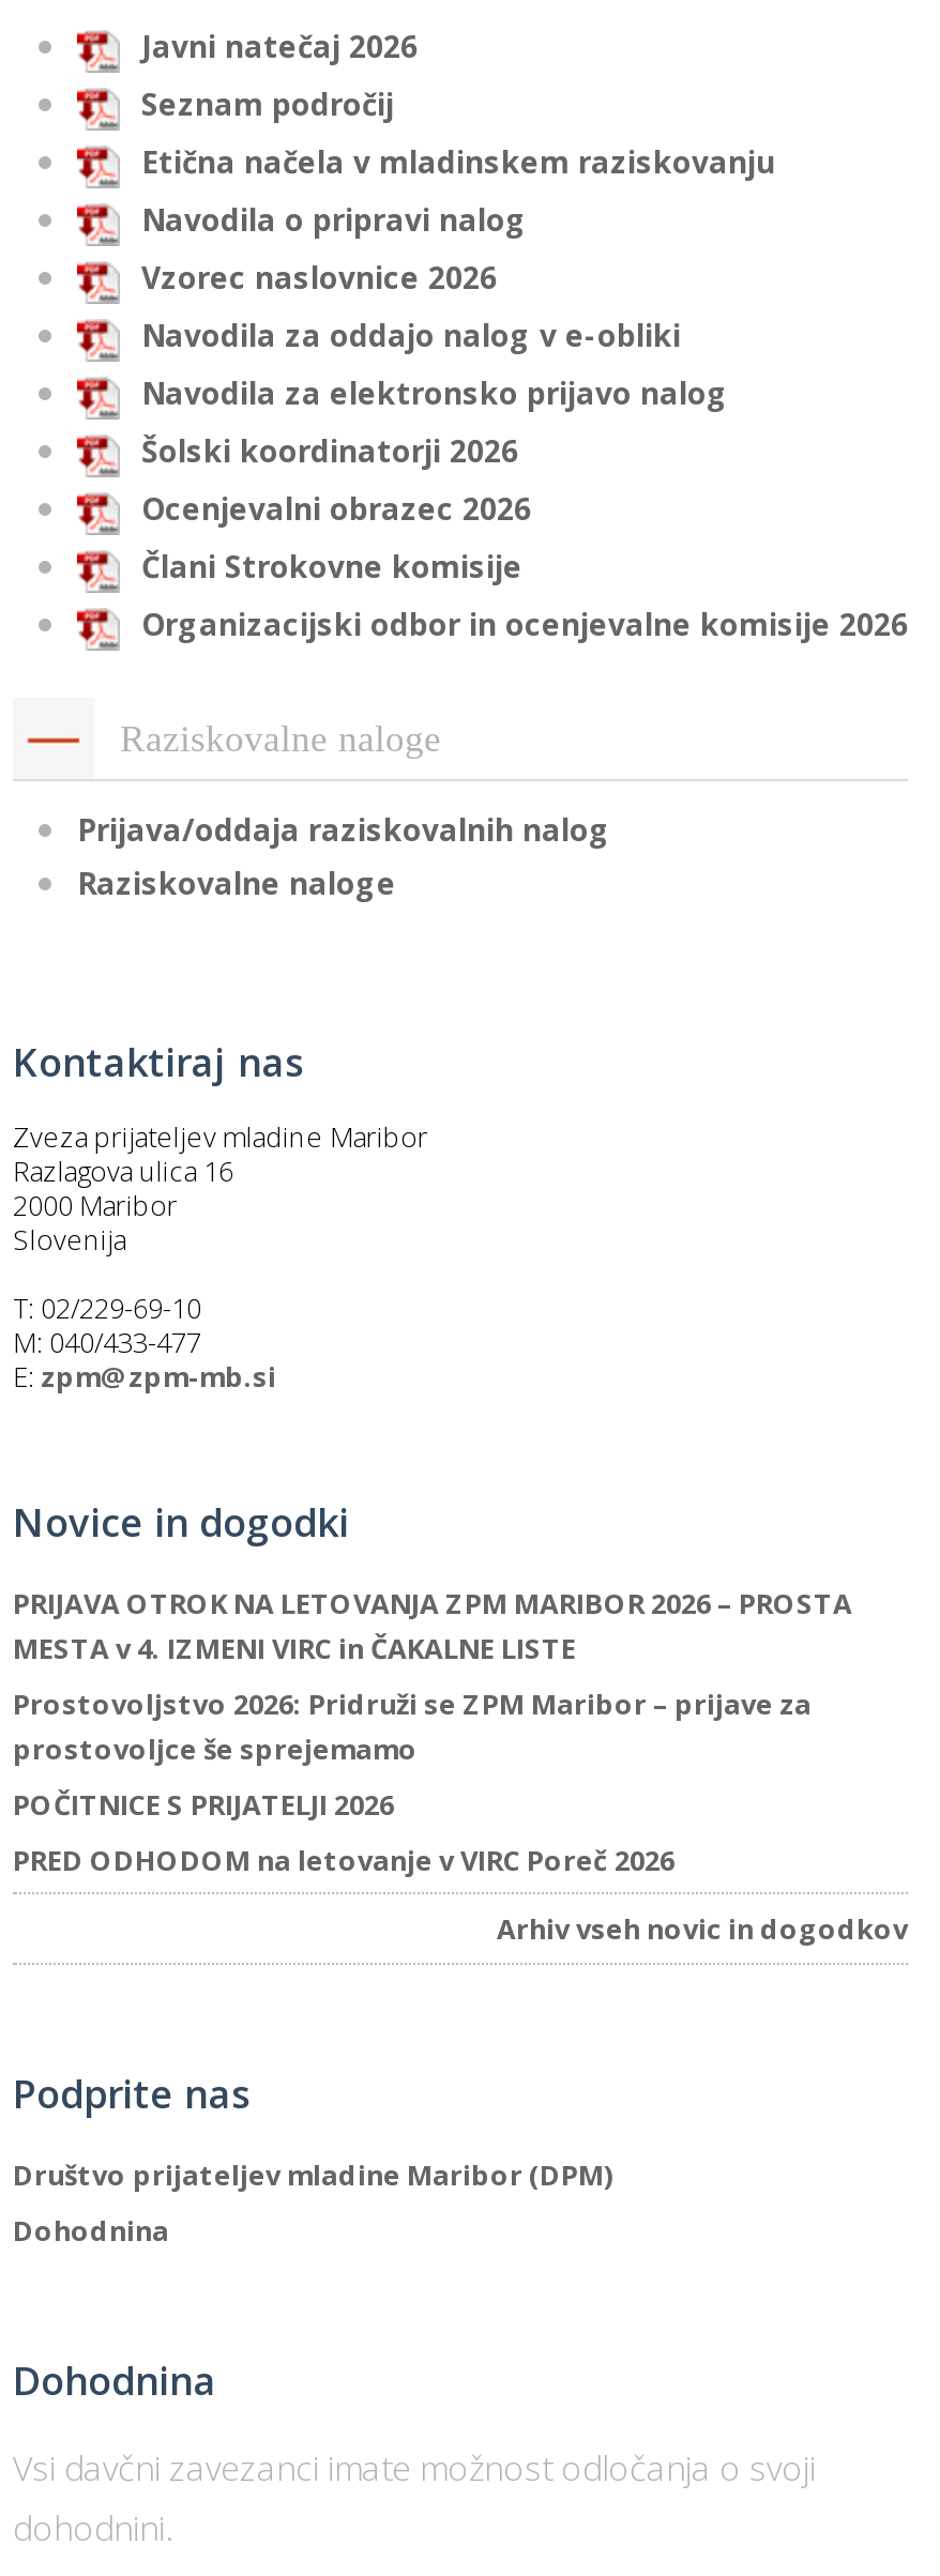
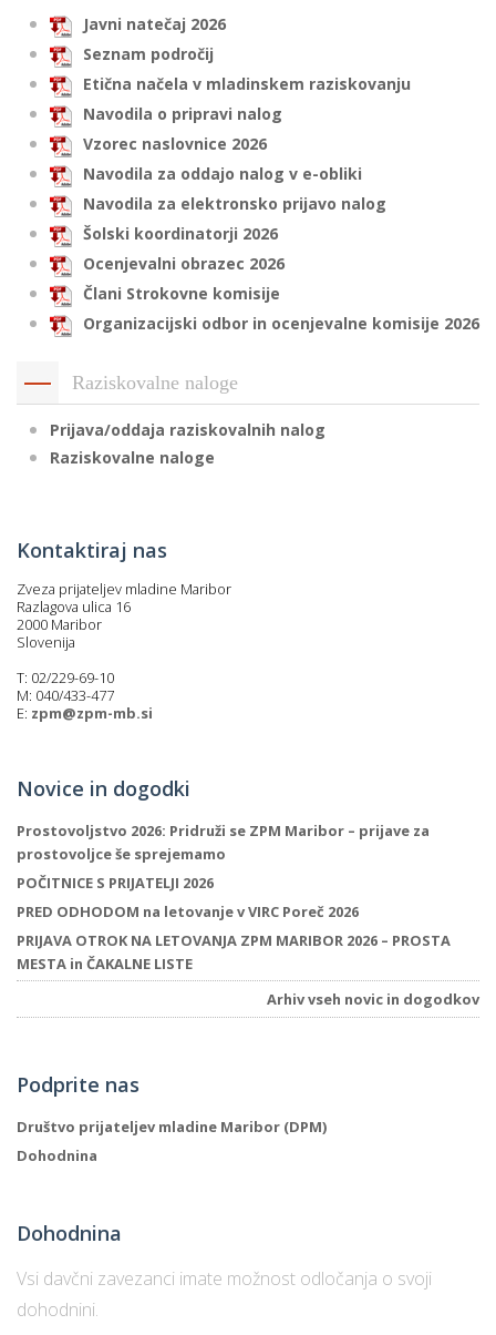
moved down: PRIJAVA OTROK NA LETOVANJA ZPM MARIBOR 2026 – PROSTA

- MESTA v 4. IZMENI VIRC in ČAKALNE LISTE

moved up: Prostovoljstvo 2026: Pridruži se ZPM Maribor – prijave za | prostovoljce še sprejemamo | POČITNICE S PRIJATELJI 2026 | PRED ODHODOM na letovanje v VIRC Poreč 2026

+ MESTA in ČAKALNE LISTE
